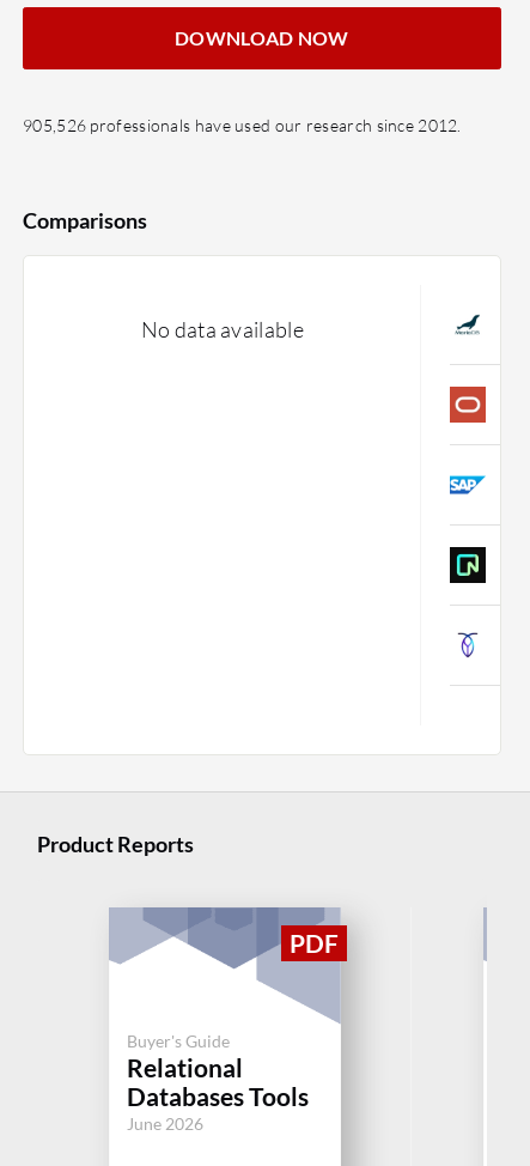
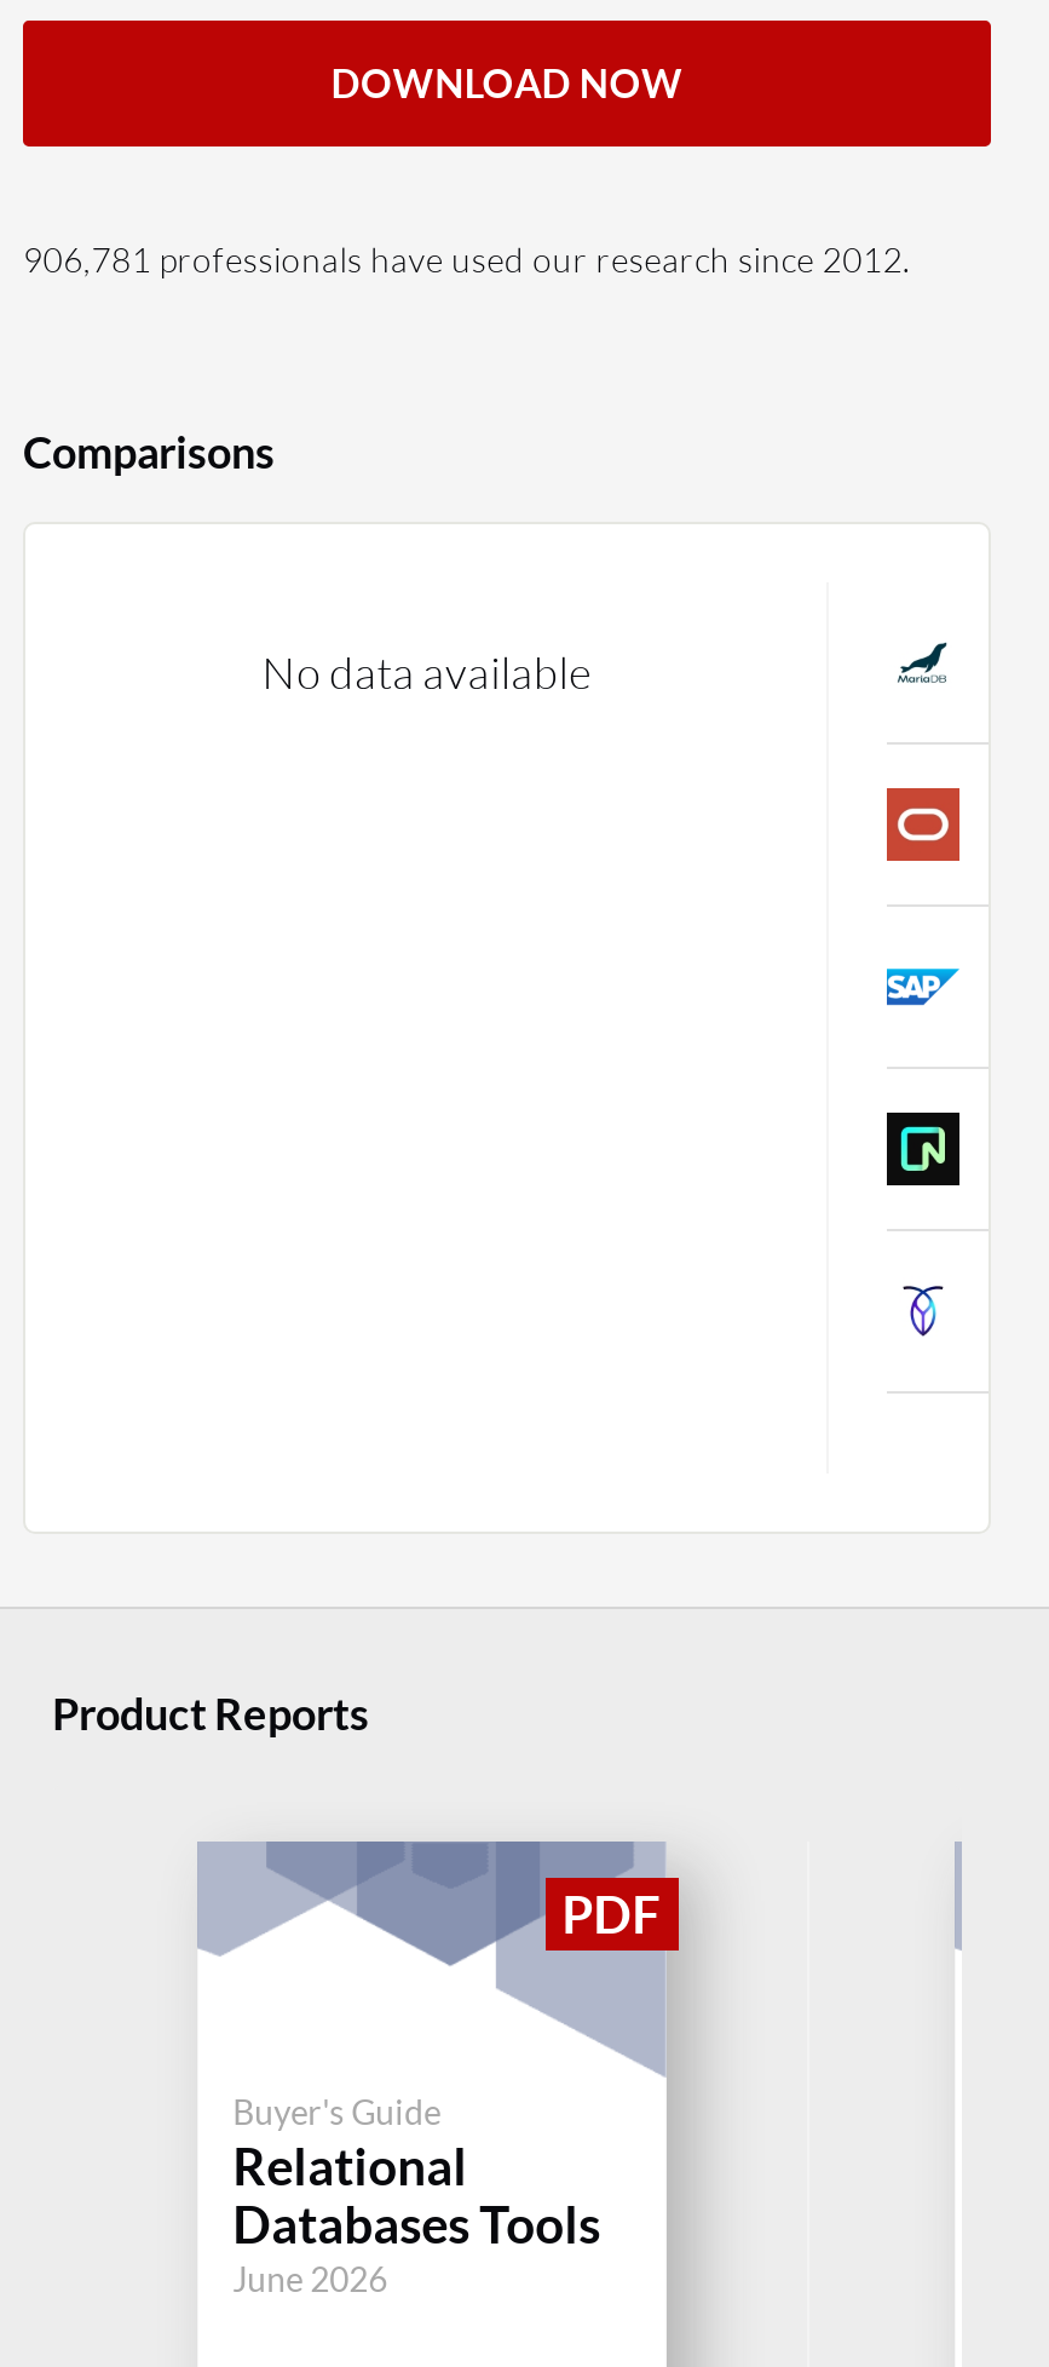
- 905,526 professionals have used our research since 2012.
+ 906,781 professionals have used our research since 2012.
